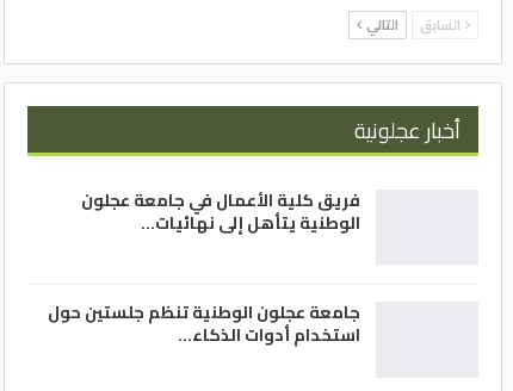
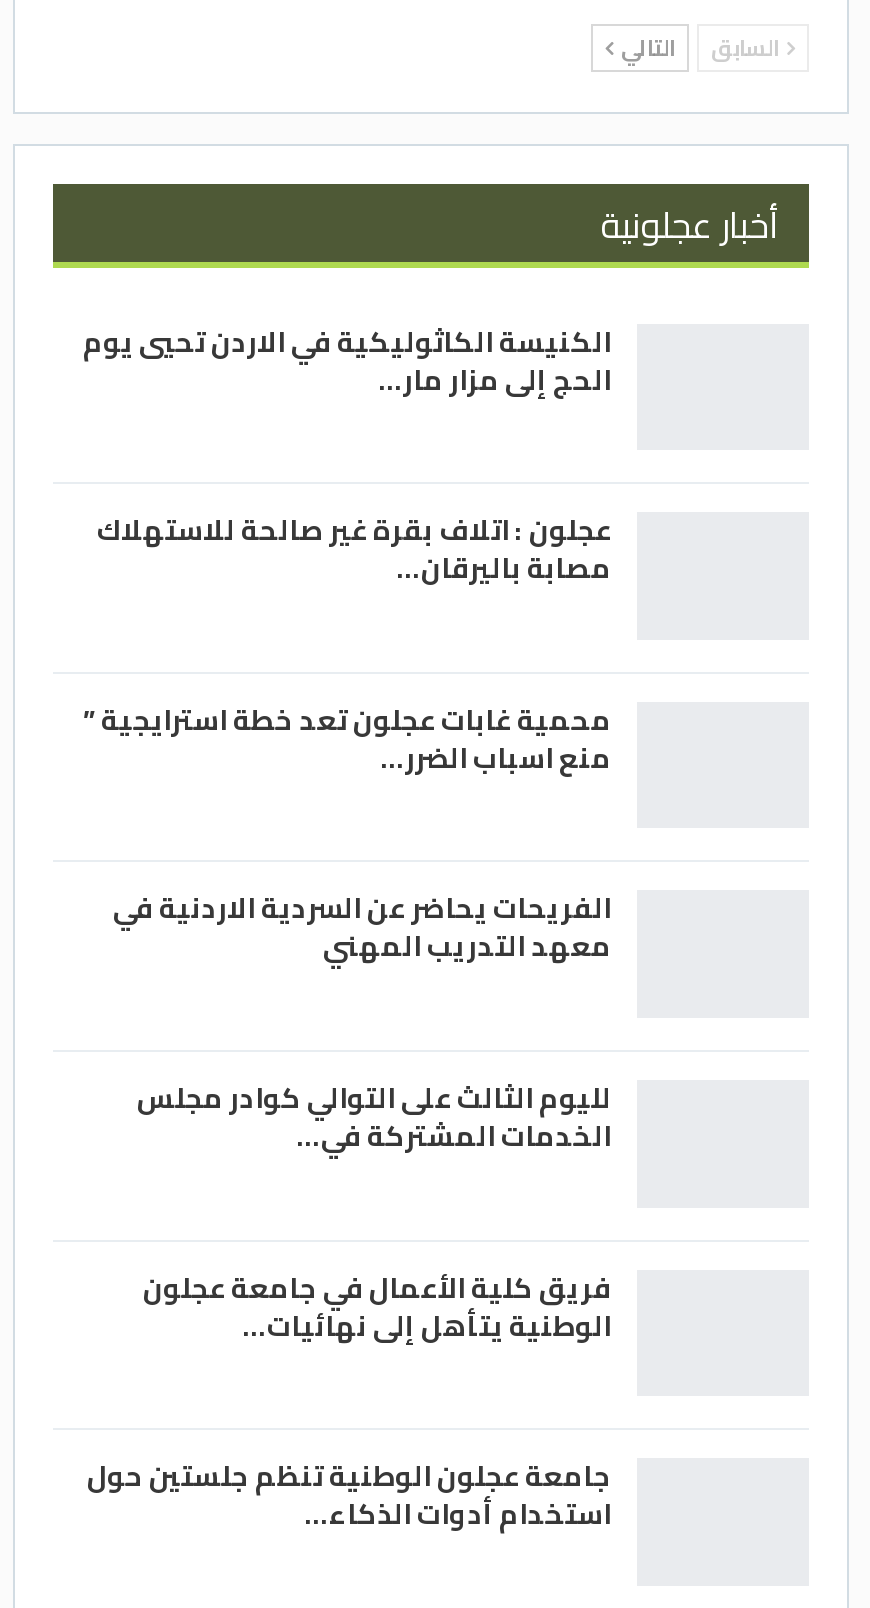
+ الكنيسة الكاثوليكية في الاردن تحيي يوم
+ الحج إلى مزار مار…
+ عجلون : اتلاف بقرة غير صالحة للاستهلاك
+ مصابة باليرقان…
+ محمية غابات عجلون تعد خطة استرايجية ”
+ منع اسباب الضرر…
+ الفريحات يحاضر عن السردية الاردنية في
+ معهد التدريب المهني
+ لليوم الثالث على التوالي كوادر مجلس
+ الخدمات المشتركة في…
